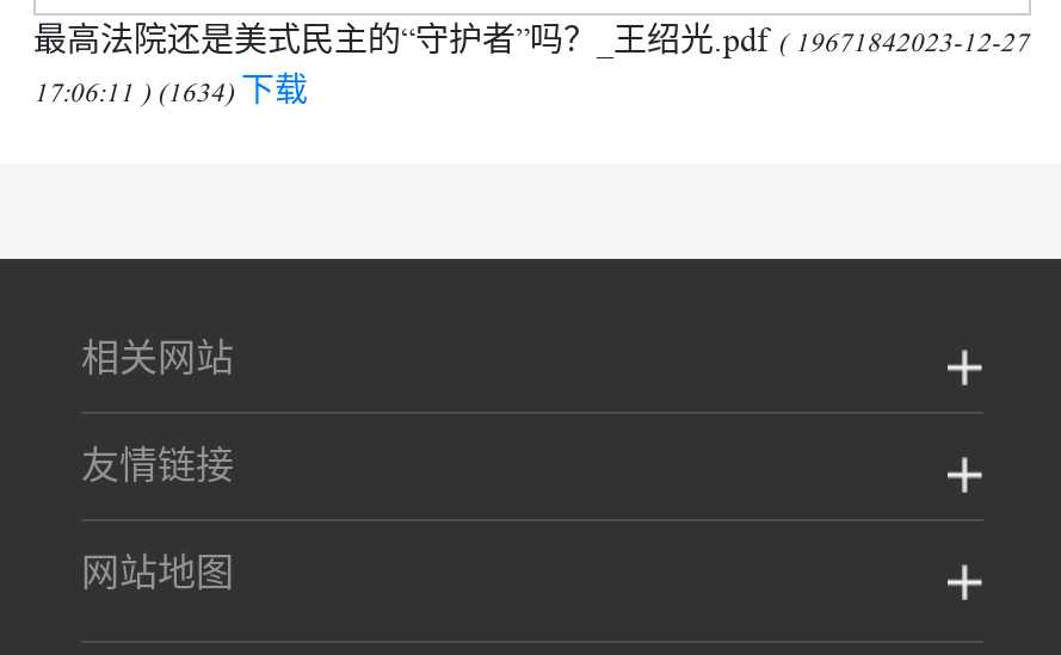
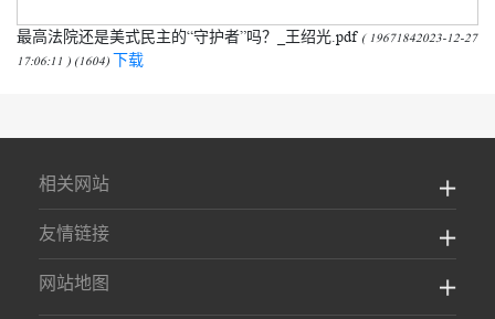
- 17:06:11 ) (1634)下载
+ 17:06:11 ) (1604)下载
